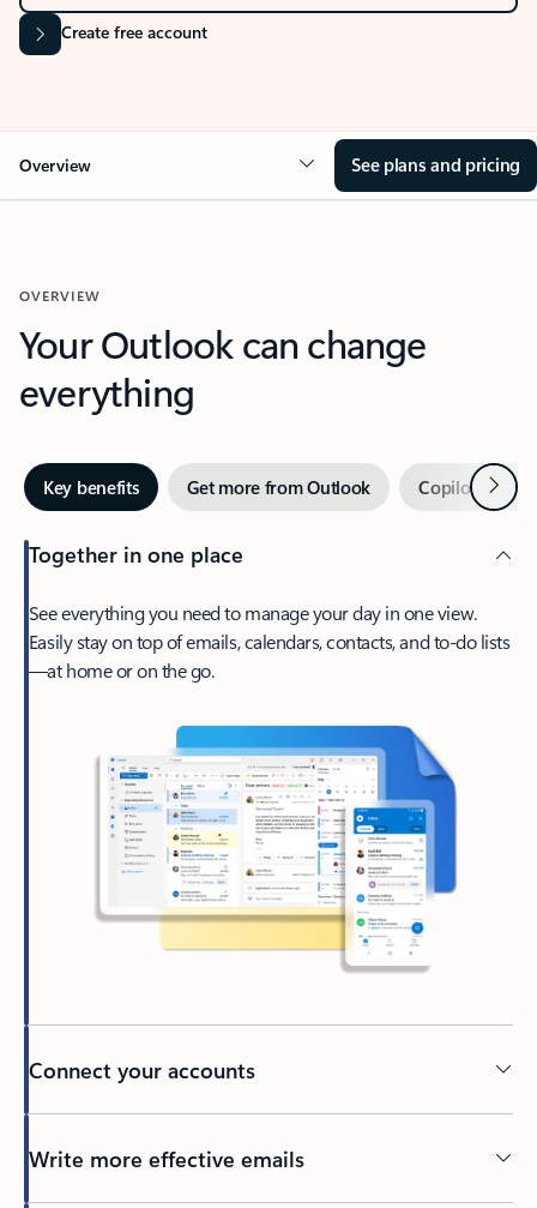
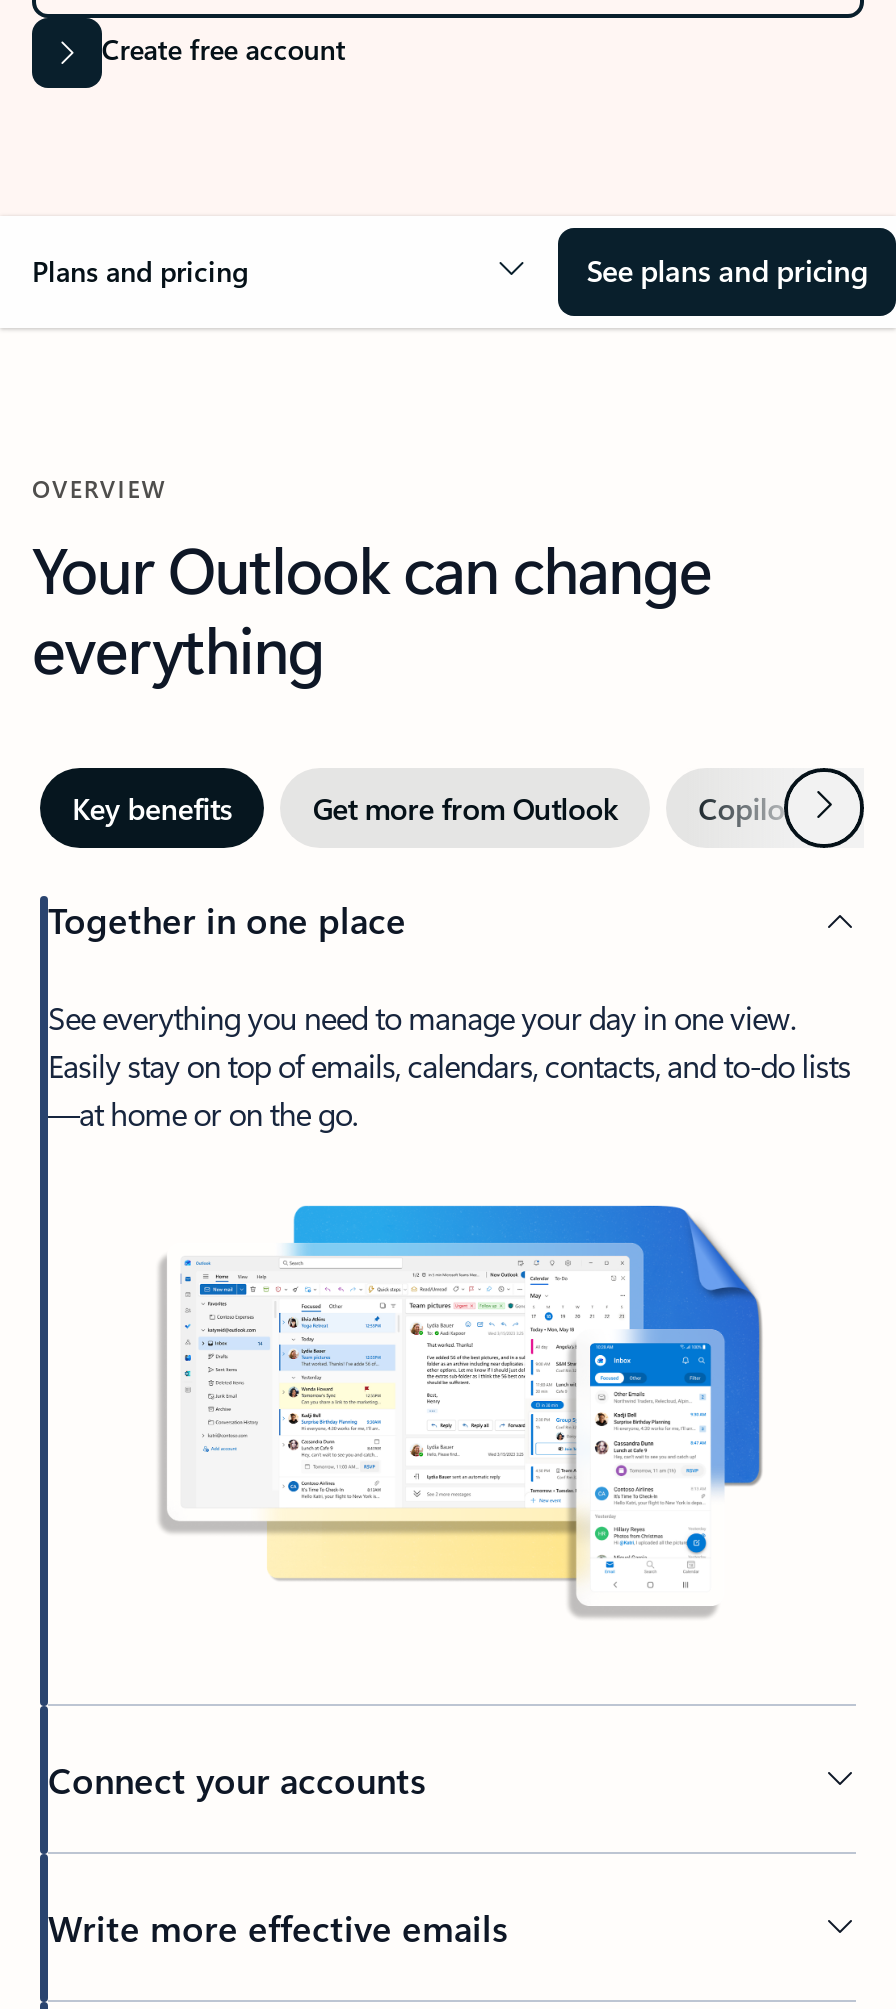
- Overview
+ Plans and pricing
